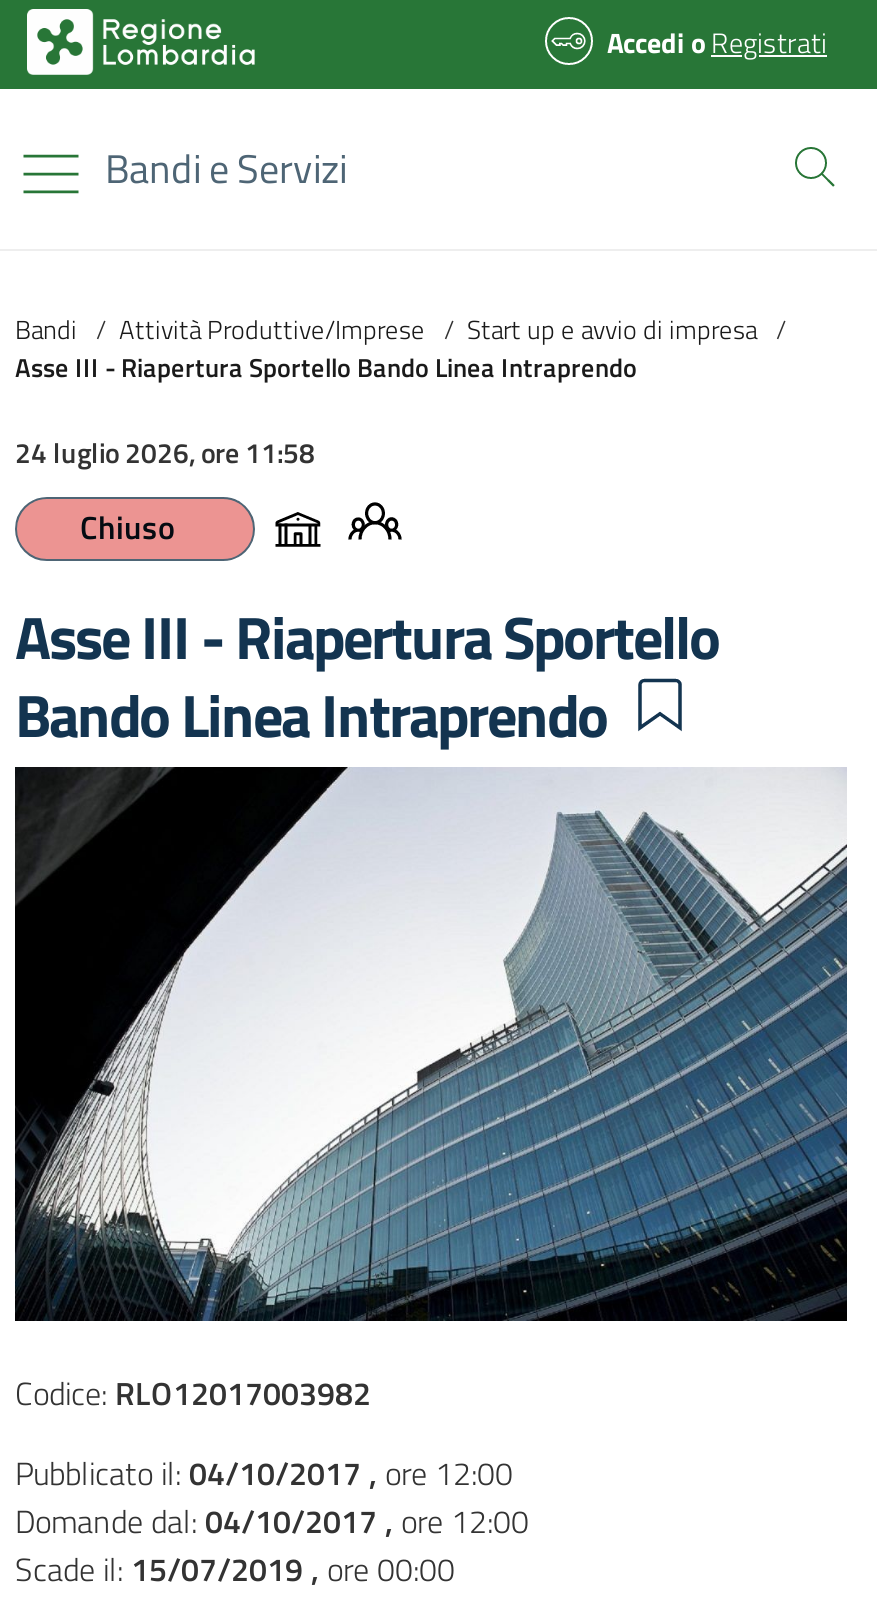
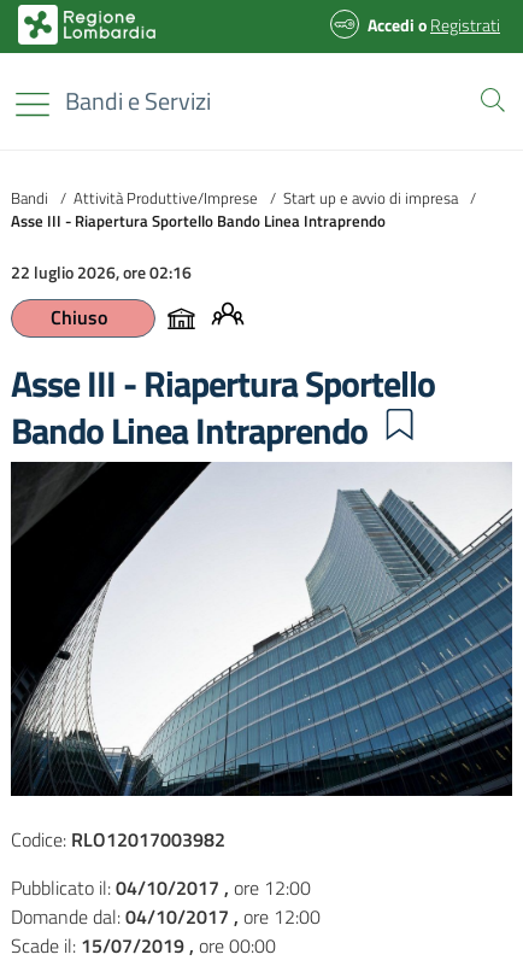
- 24 luglio 2026, ore 11:58
+ 22 luglio 2026, ore 02:16
